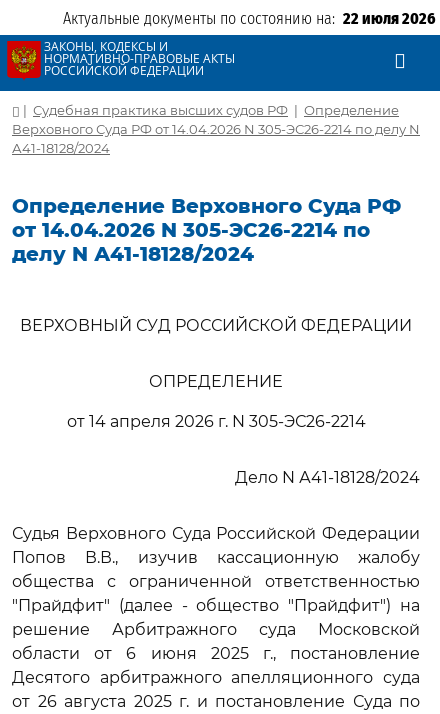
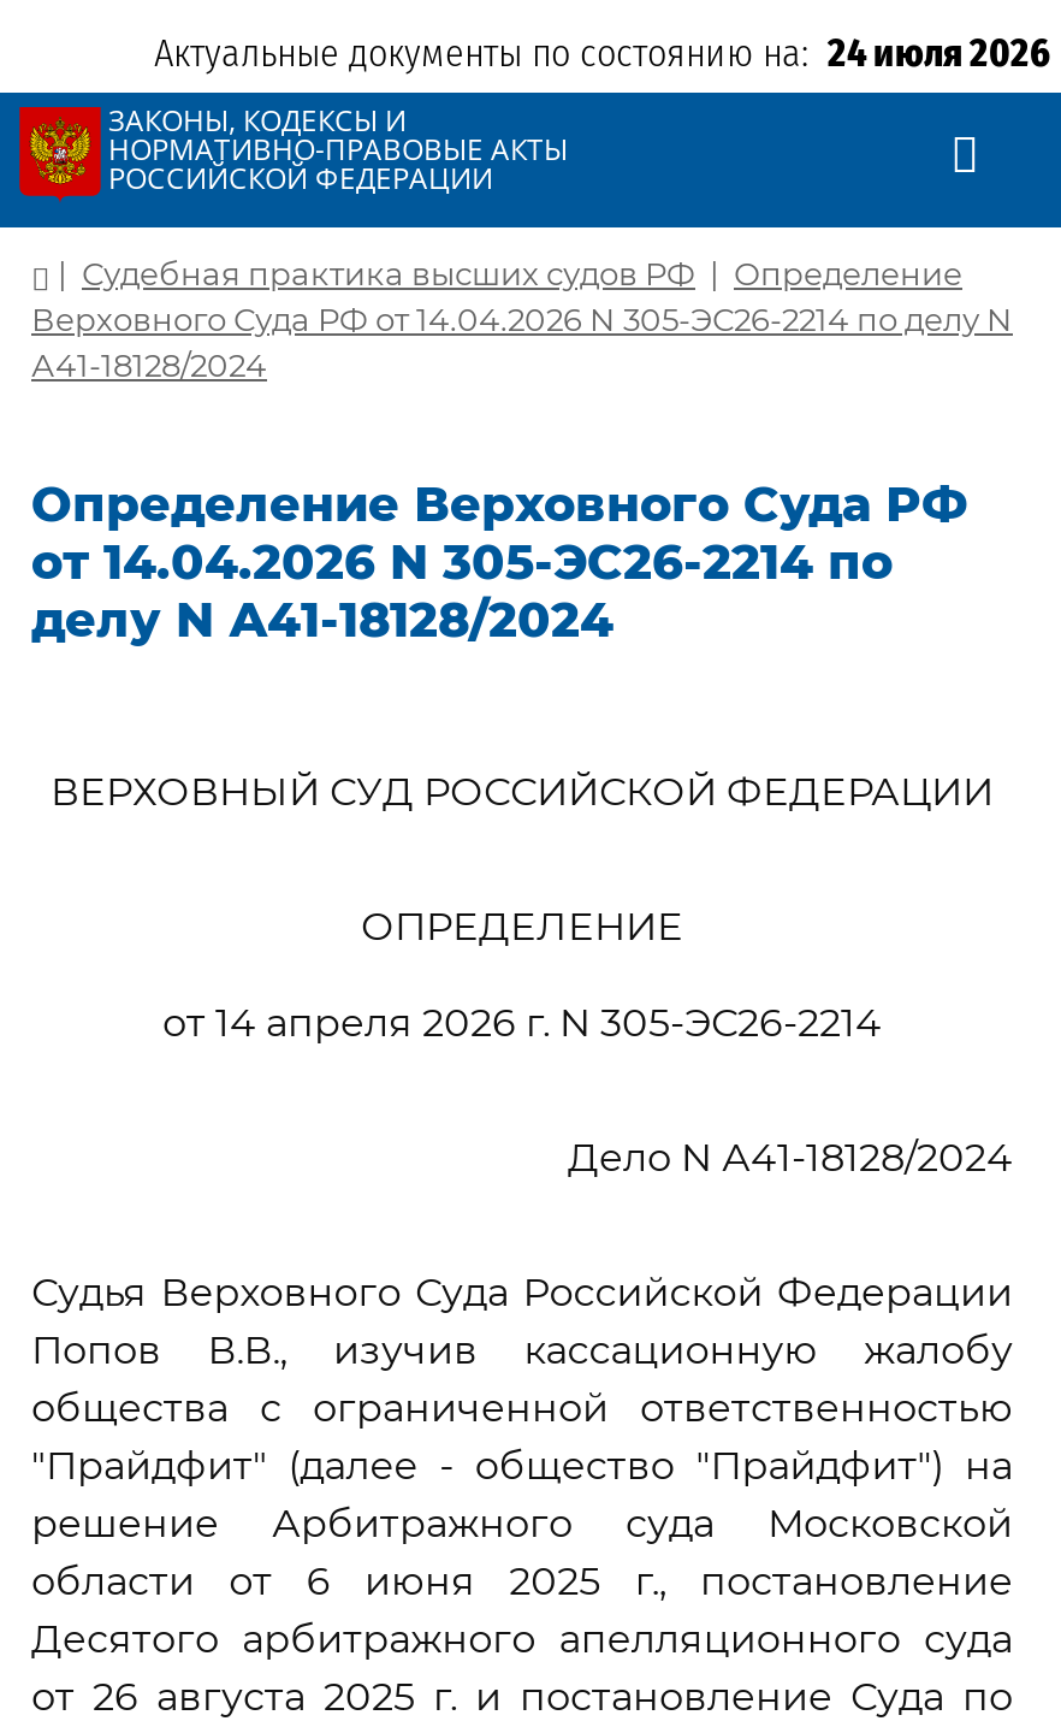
- Актуальные документы по состоянию на: 22 июля 2026
+ Актуальные документы по состоянию на: 24 июля 2026
